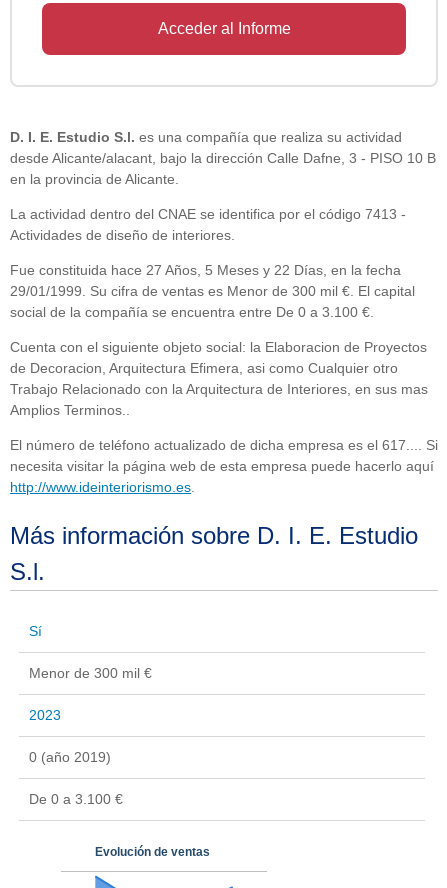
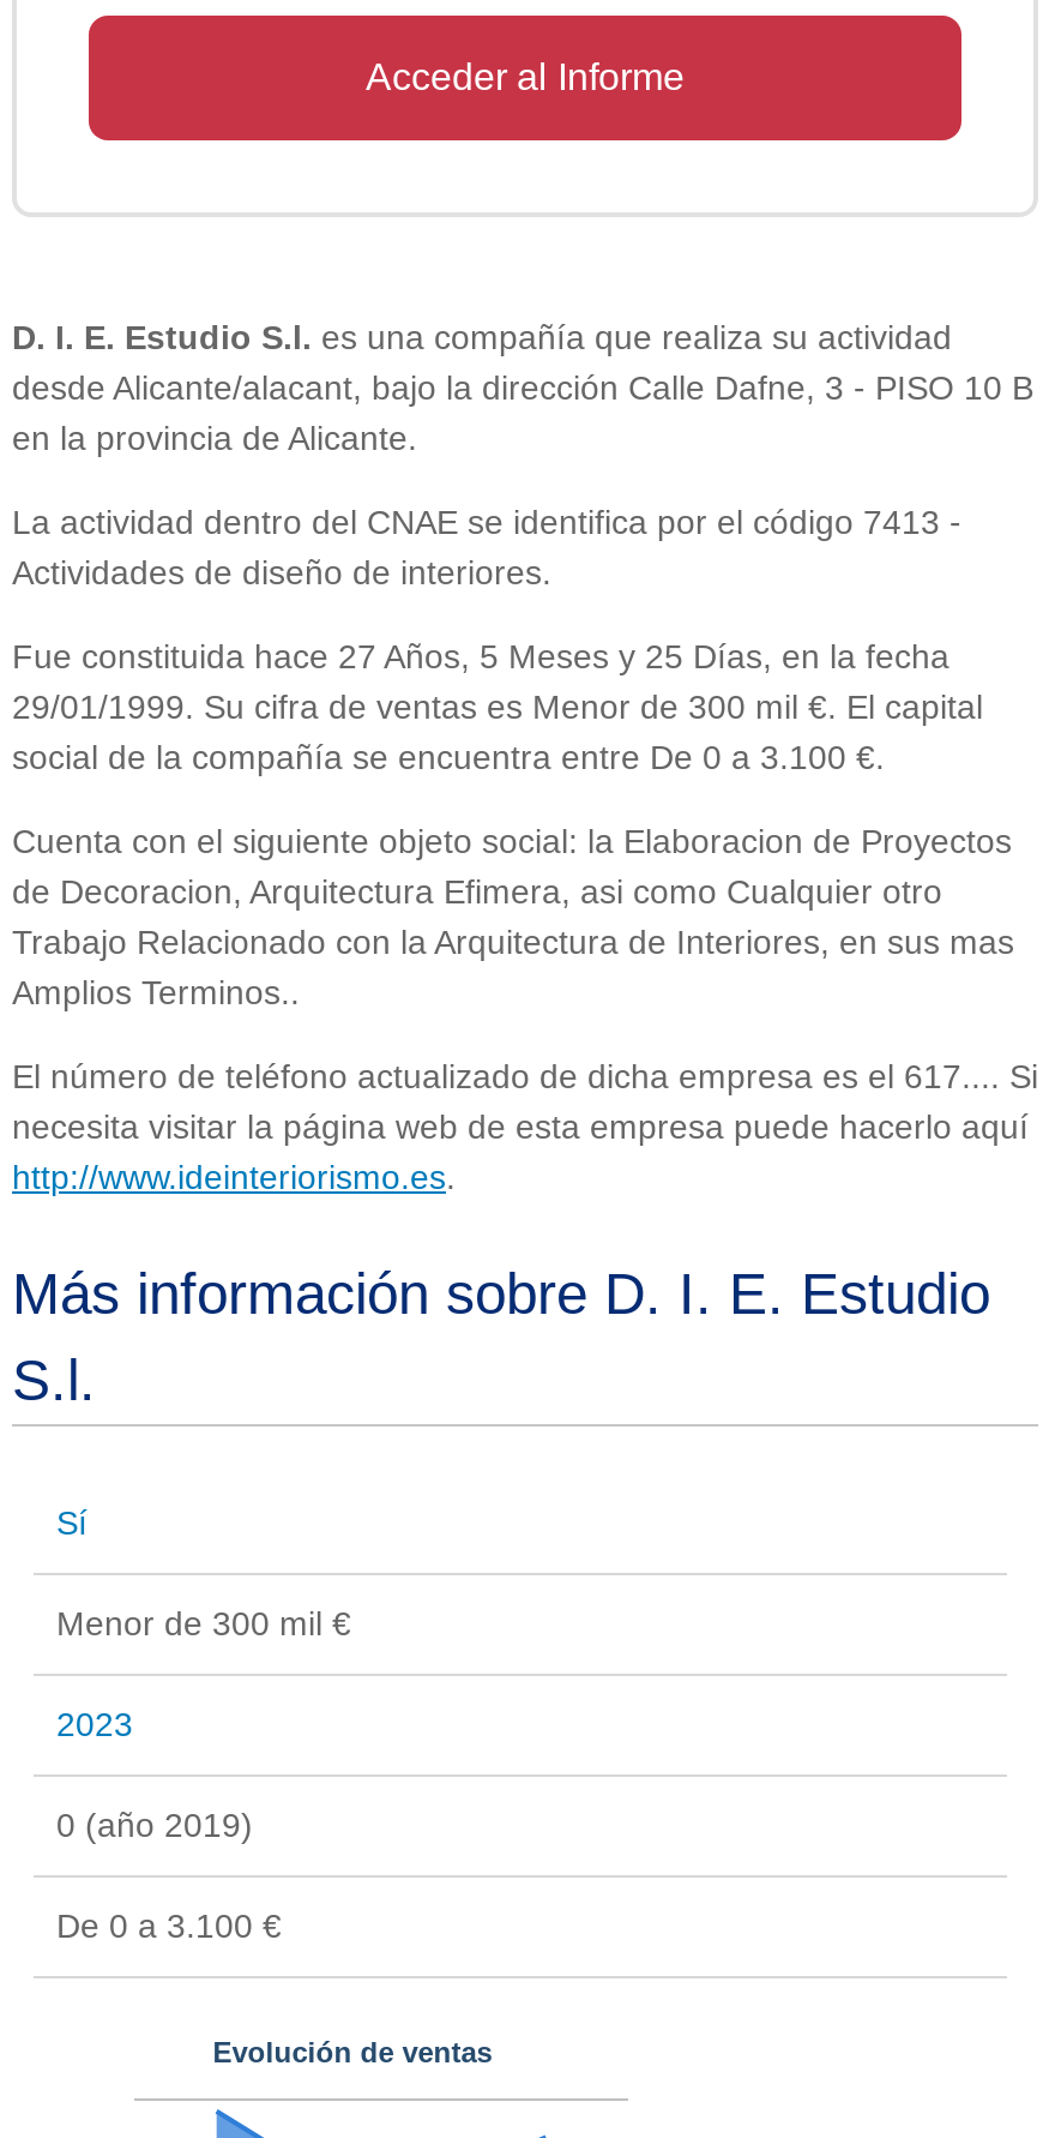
- Fue constituida hace 27 Años, 5 Meses y 22 Días, en la fecha
+ Fue constituida hace 27 Años, 5 Meses y 25 Días, en la fecha
